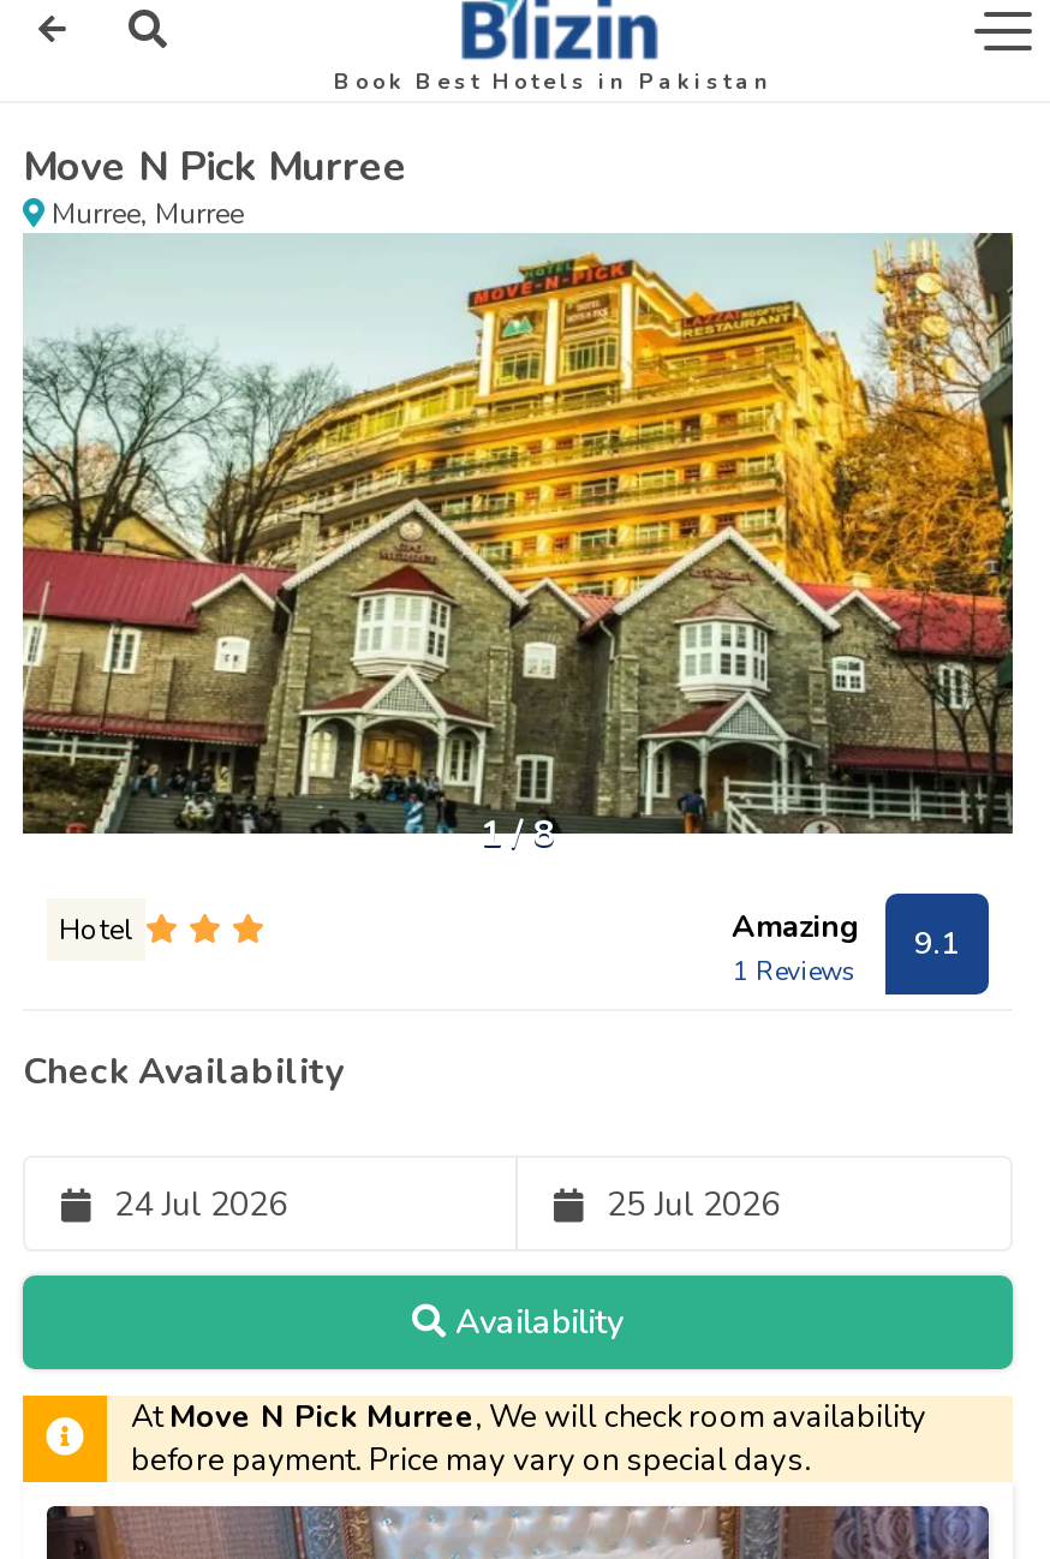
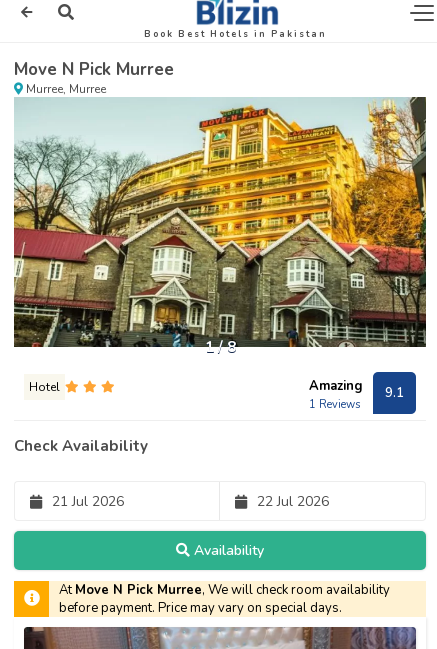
- 24 Jul 2026
+ 21 Jul 2026

- 25 Jul 2026
+ 22 Jul 2026
